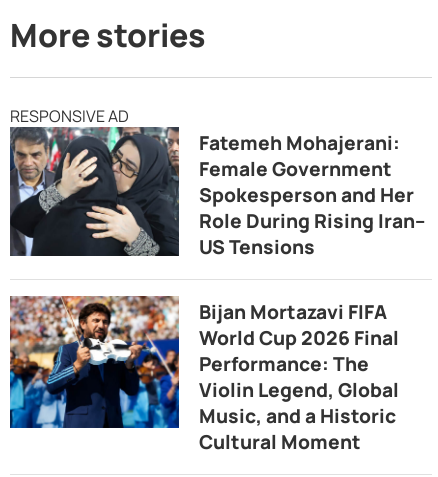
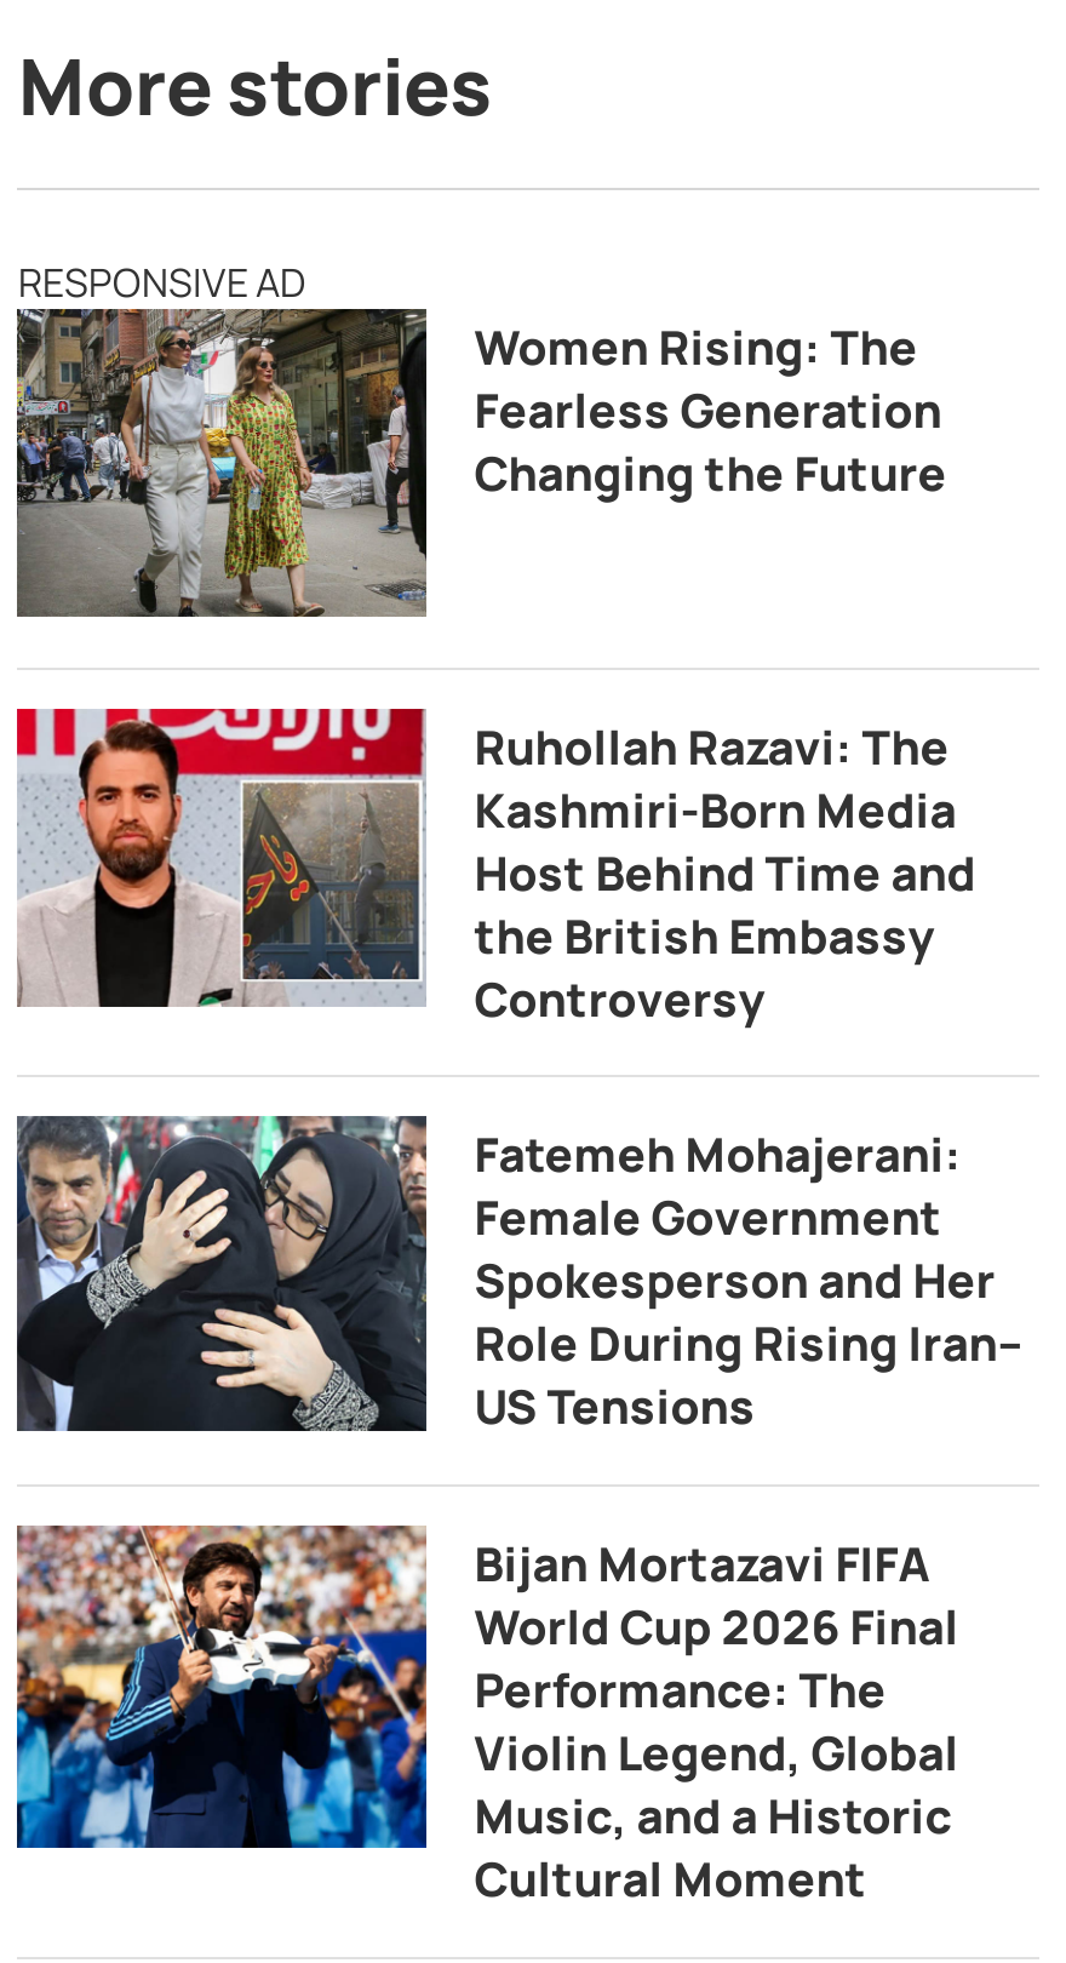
+ [image]
+ Women Rising: The
+ Fearless Generation
+ Changing the Future

+ [image]
+ Ruhollah Razavi: The
+ Kashmiri-Born Media
+ Host Behind Time and
+ the British Embassy
+ Controversy
